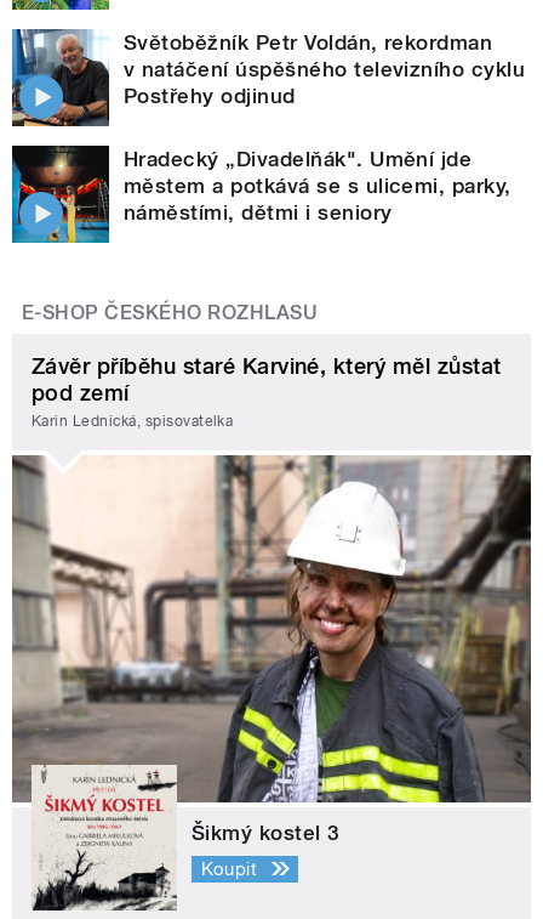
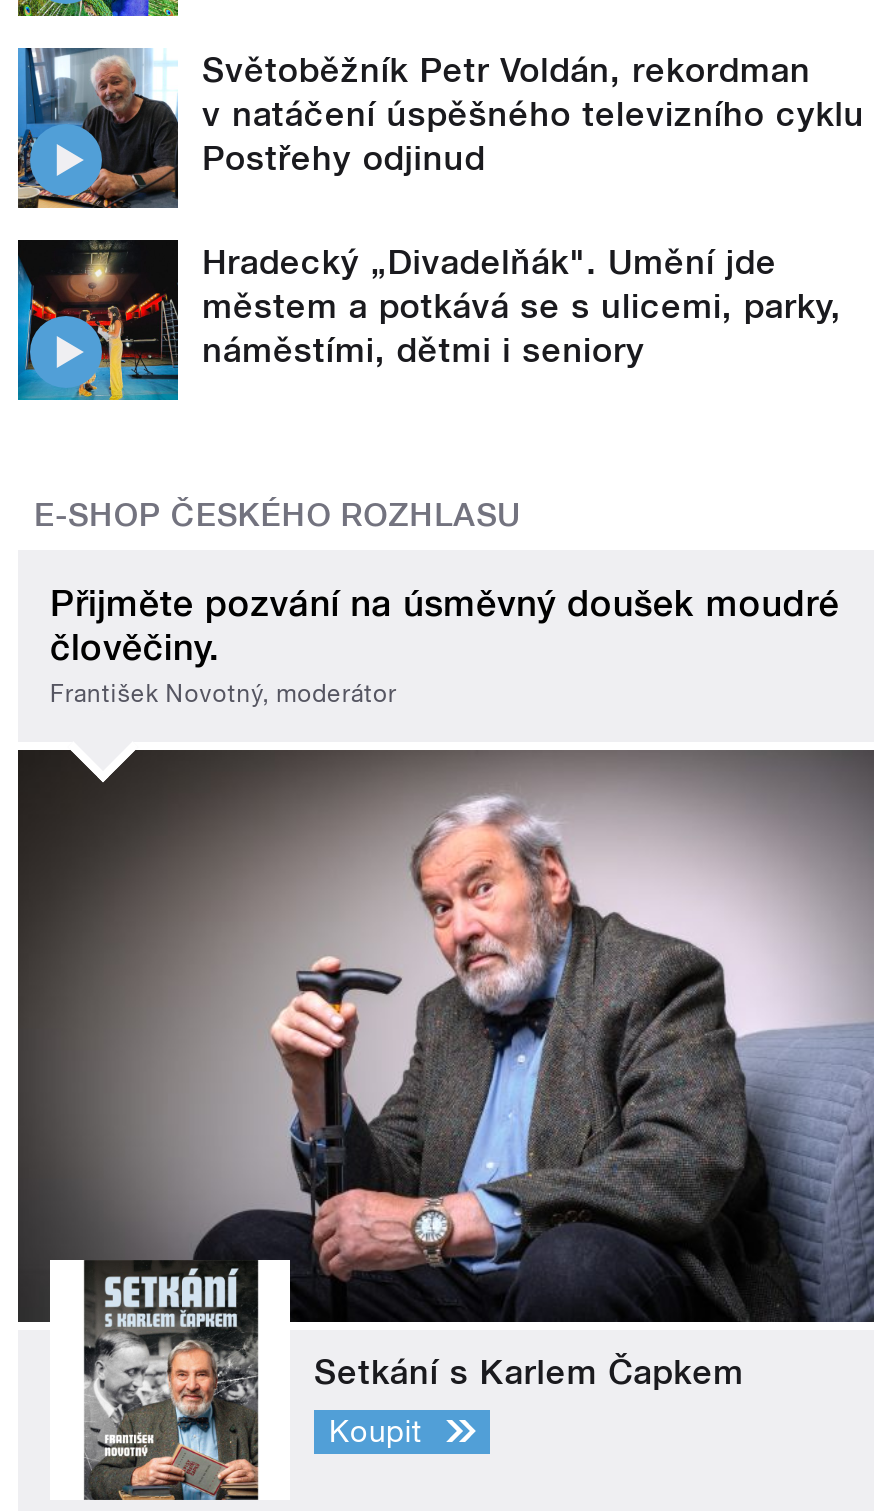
- Závěr příběhu staré Karviné, který měl zůstat
- pod zemí
- Karin Lednická, spisovatelka
+ Přijměte pozvání na úsměvný doušek moudré
+ člověčiny.
+ František Novotný, moderátor

- [image]
- Šikmý kostel 3
+ [image]
+ Setkání s Karlem Čapkem
